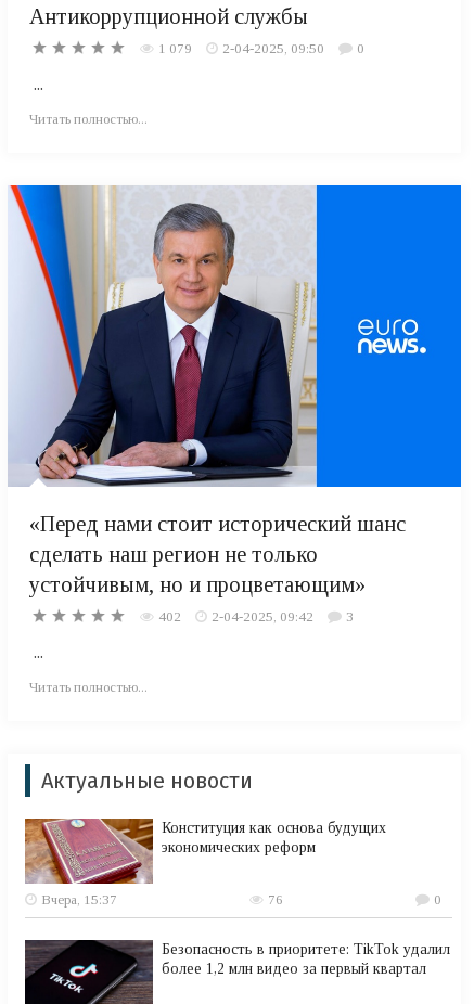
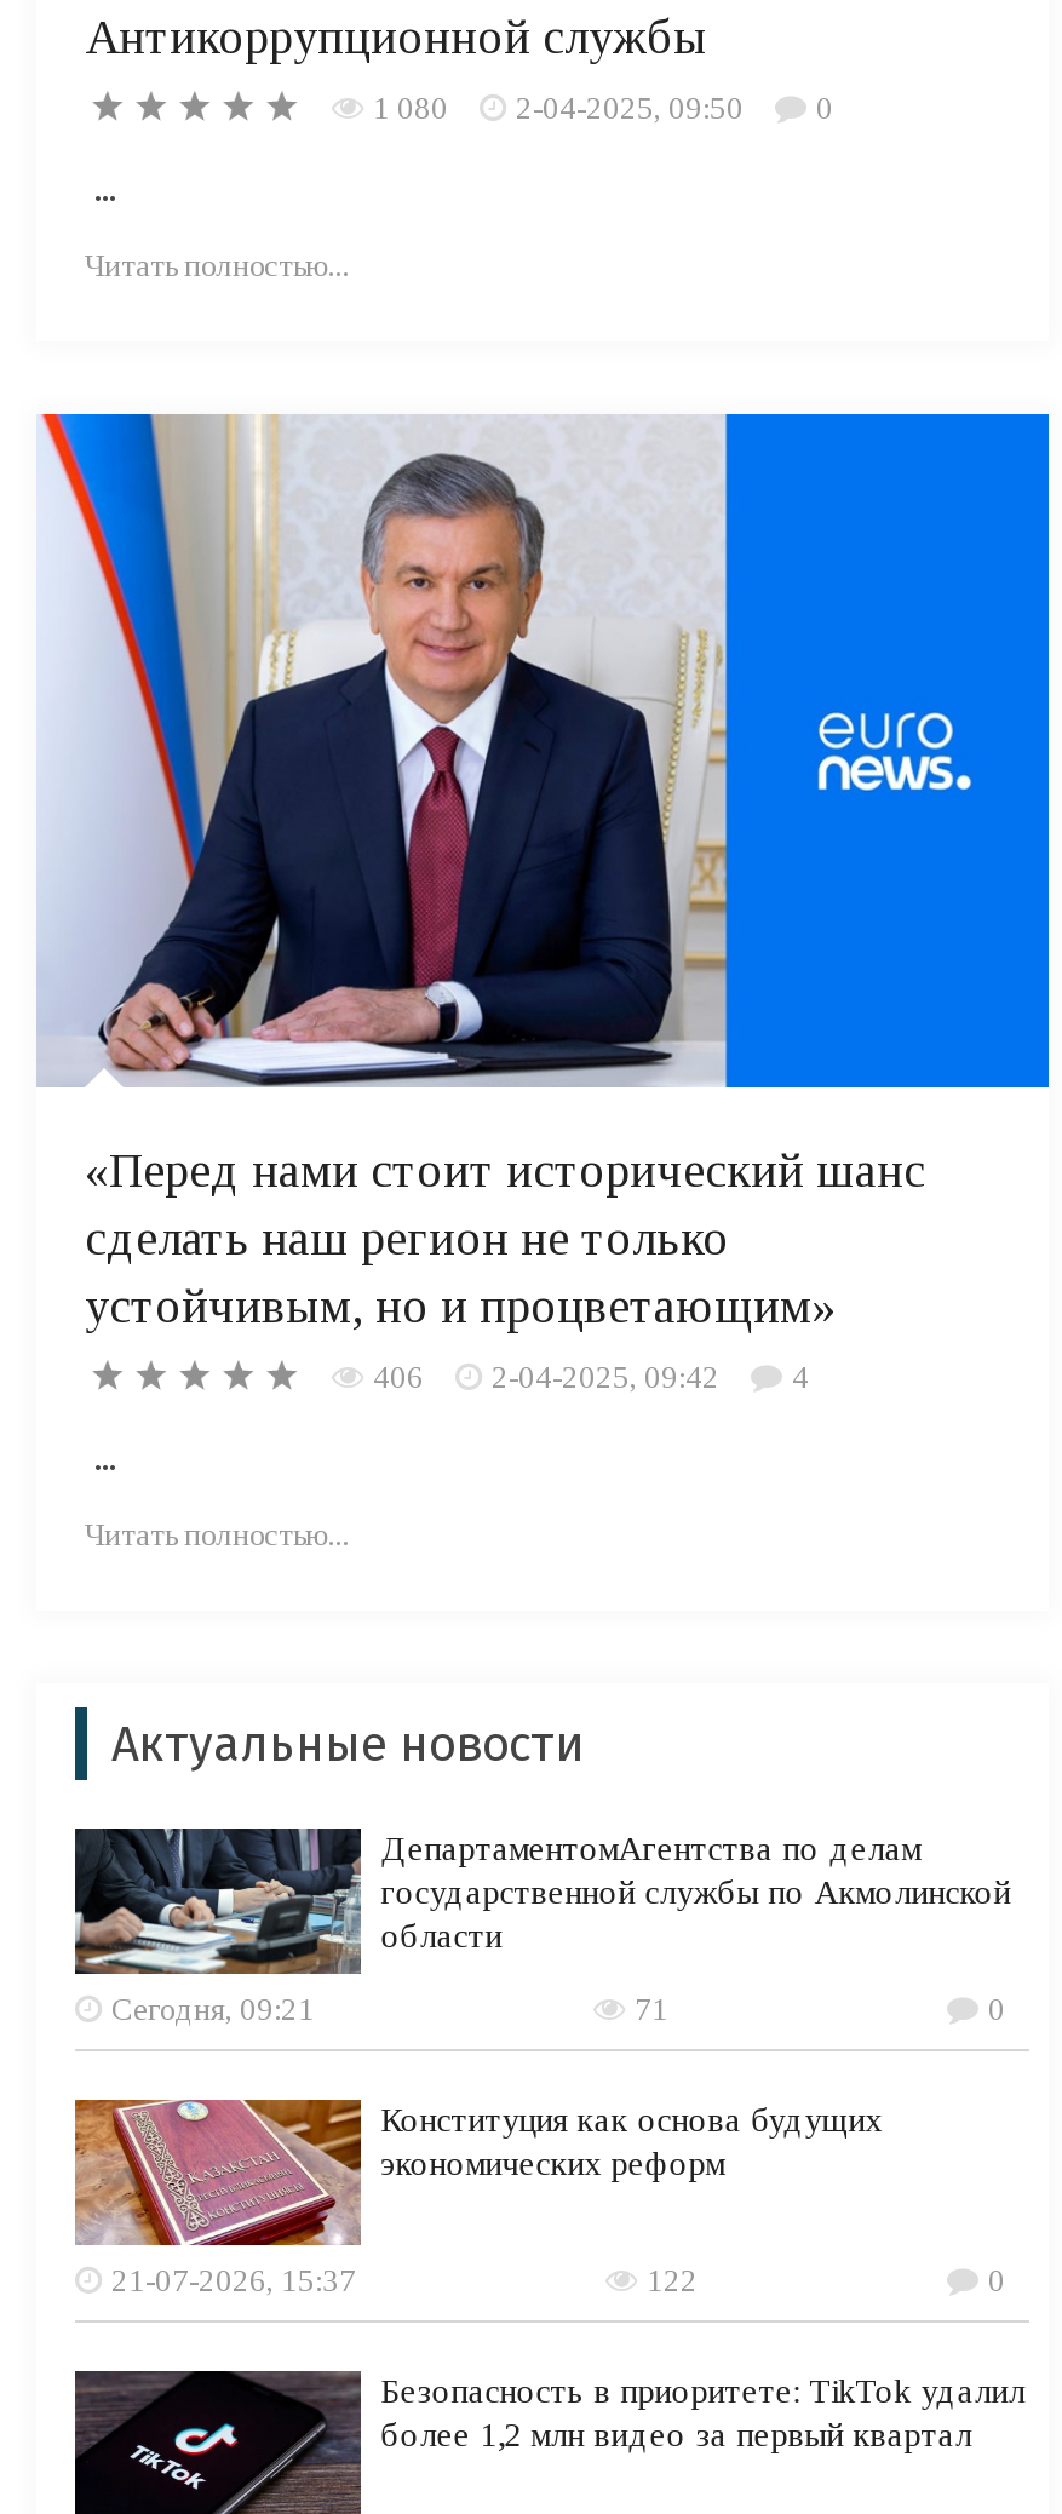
- 1 079 2-04-2025, 09:50 0
+ 1 080 2-04-2025, 09:50 0

- 402
+ 406

- 3
+ 4

+ [image]
+ ДепартаментомАгентства по делам
+ государственной службы по Акмолинской
+ области
+ Сегодня, 09:21
+ 71
+ 0

- Вчера, 15:37
- 76
+ 21-07-2026, 15:37
+ 122
